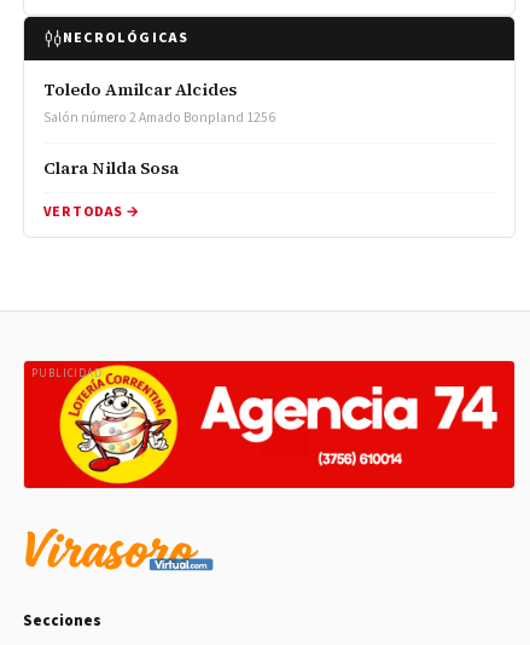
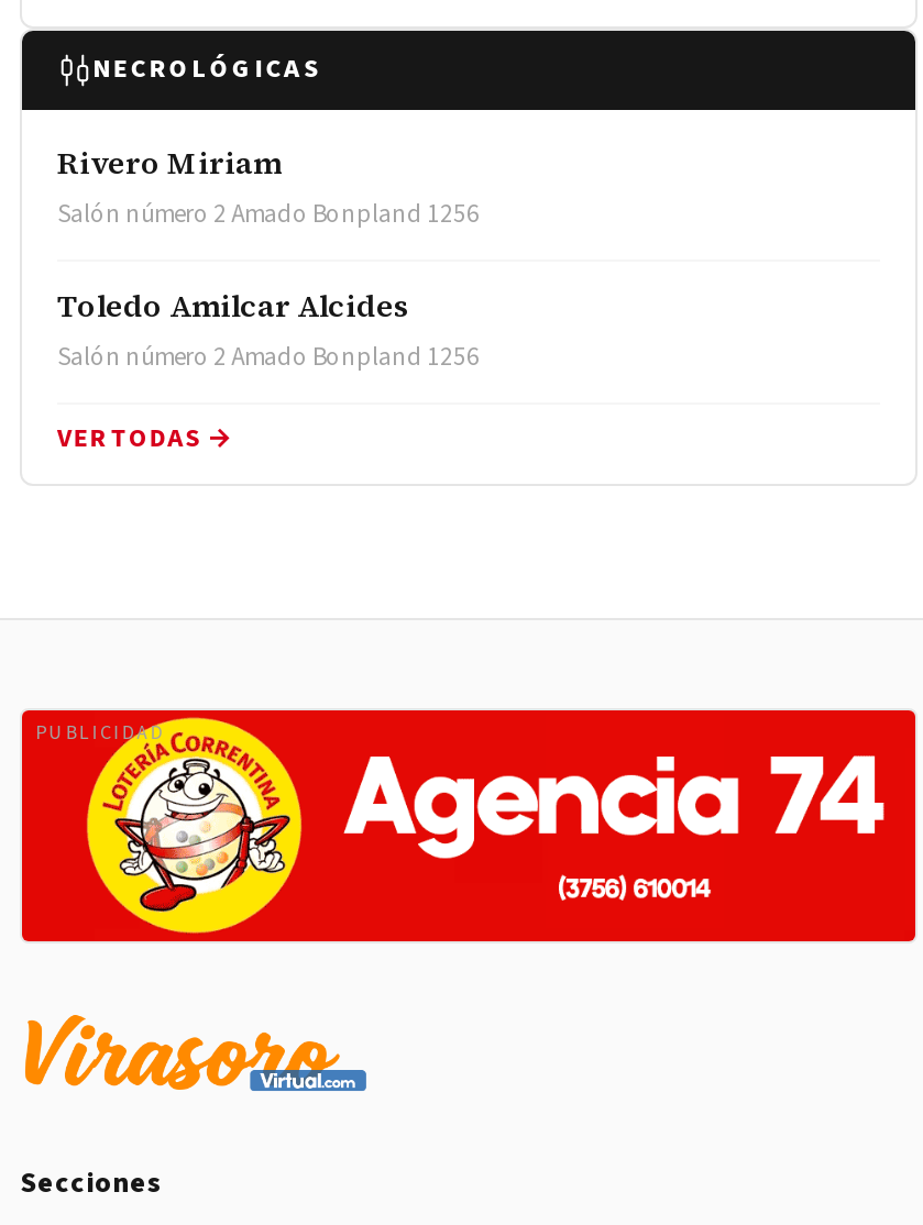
+ Rivero Miriam
+ Salón número 2 Amado Bonpland 1256

moved down: Toledo Amilcar Alcides | Salón número 2 Amado Bonpland 1256

- Clara Nilda Sosa
